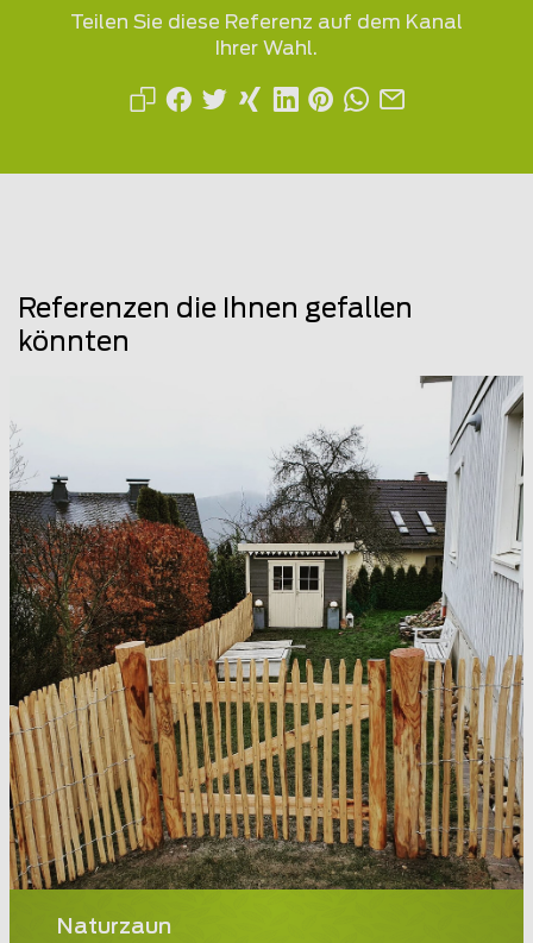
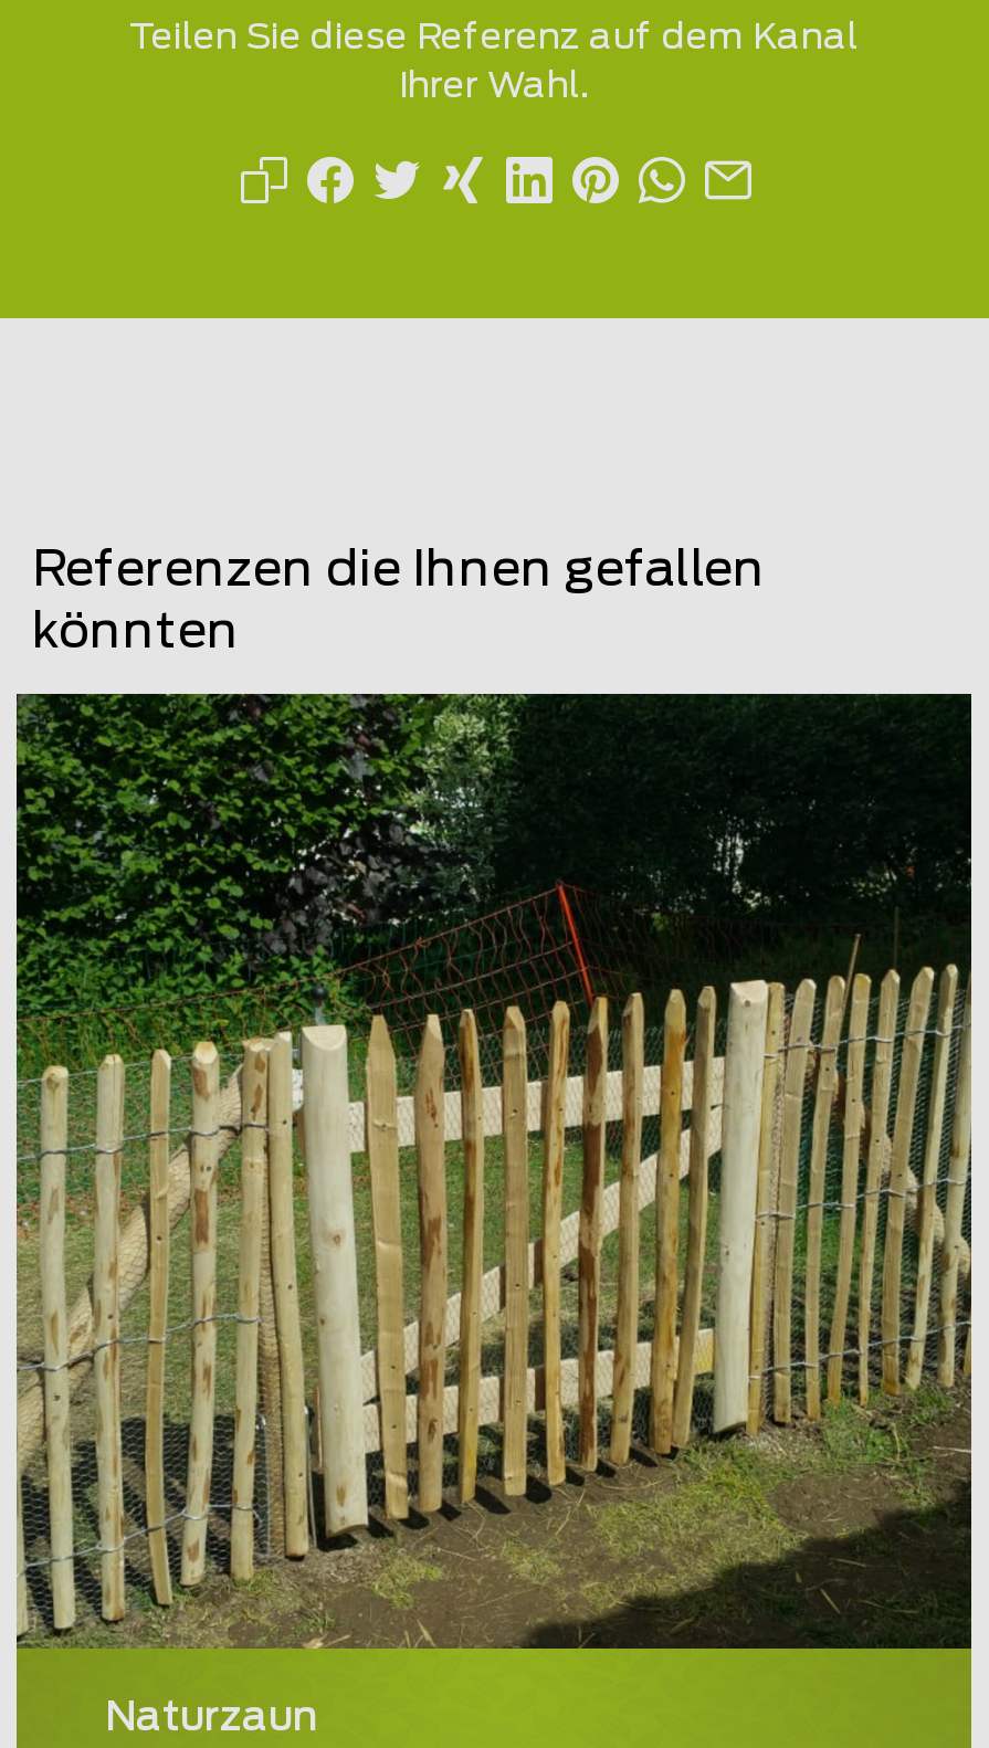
- [image]
+ [image]
